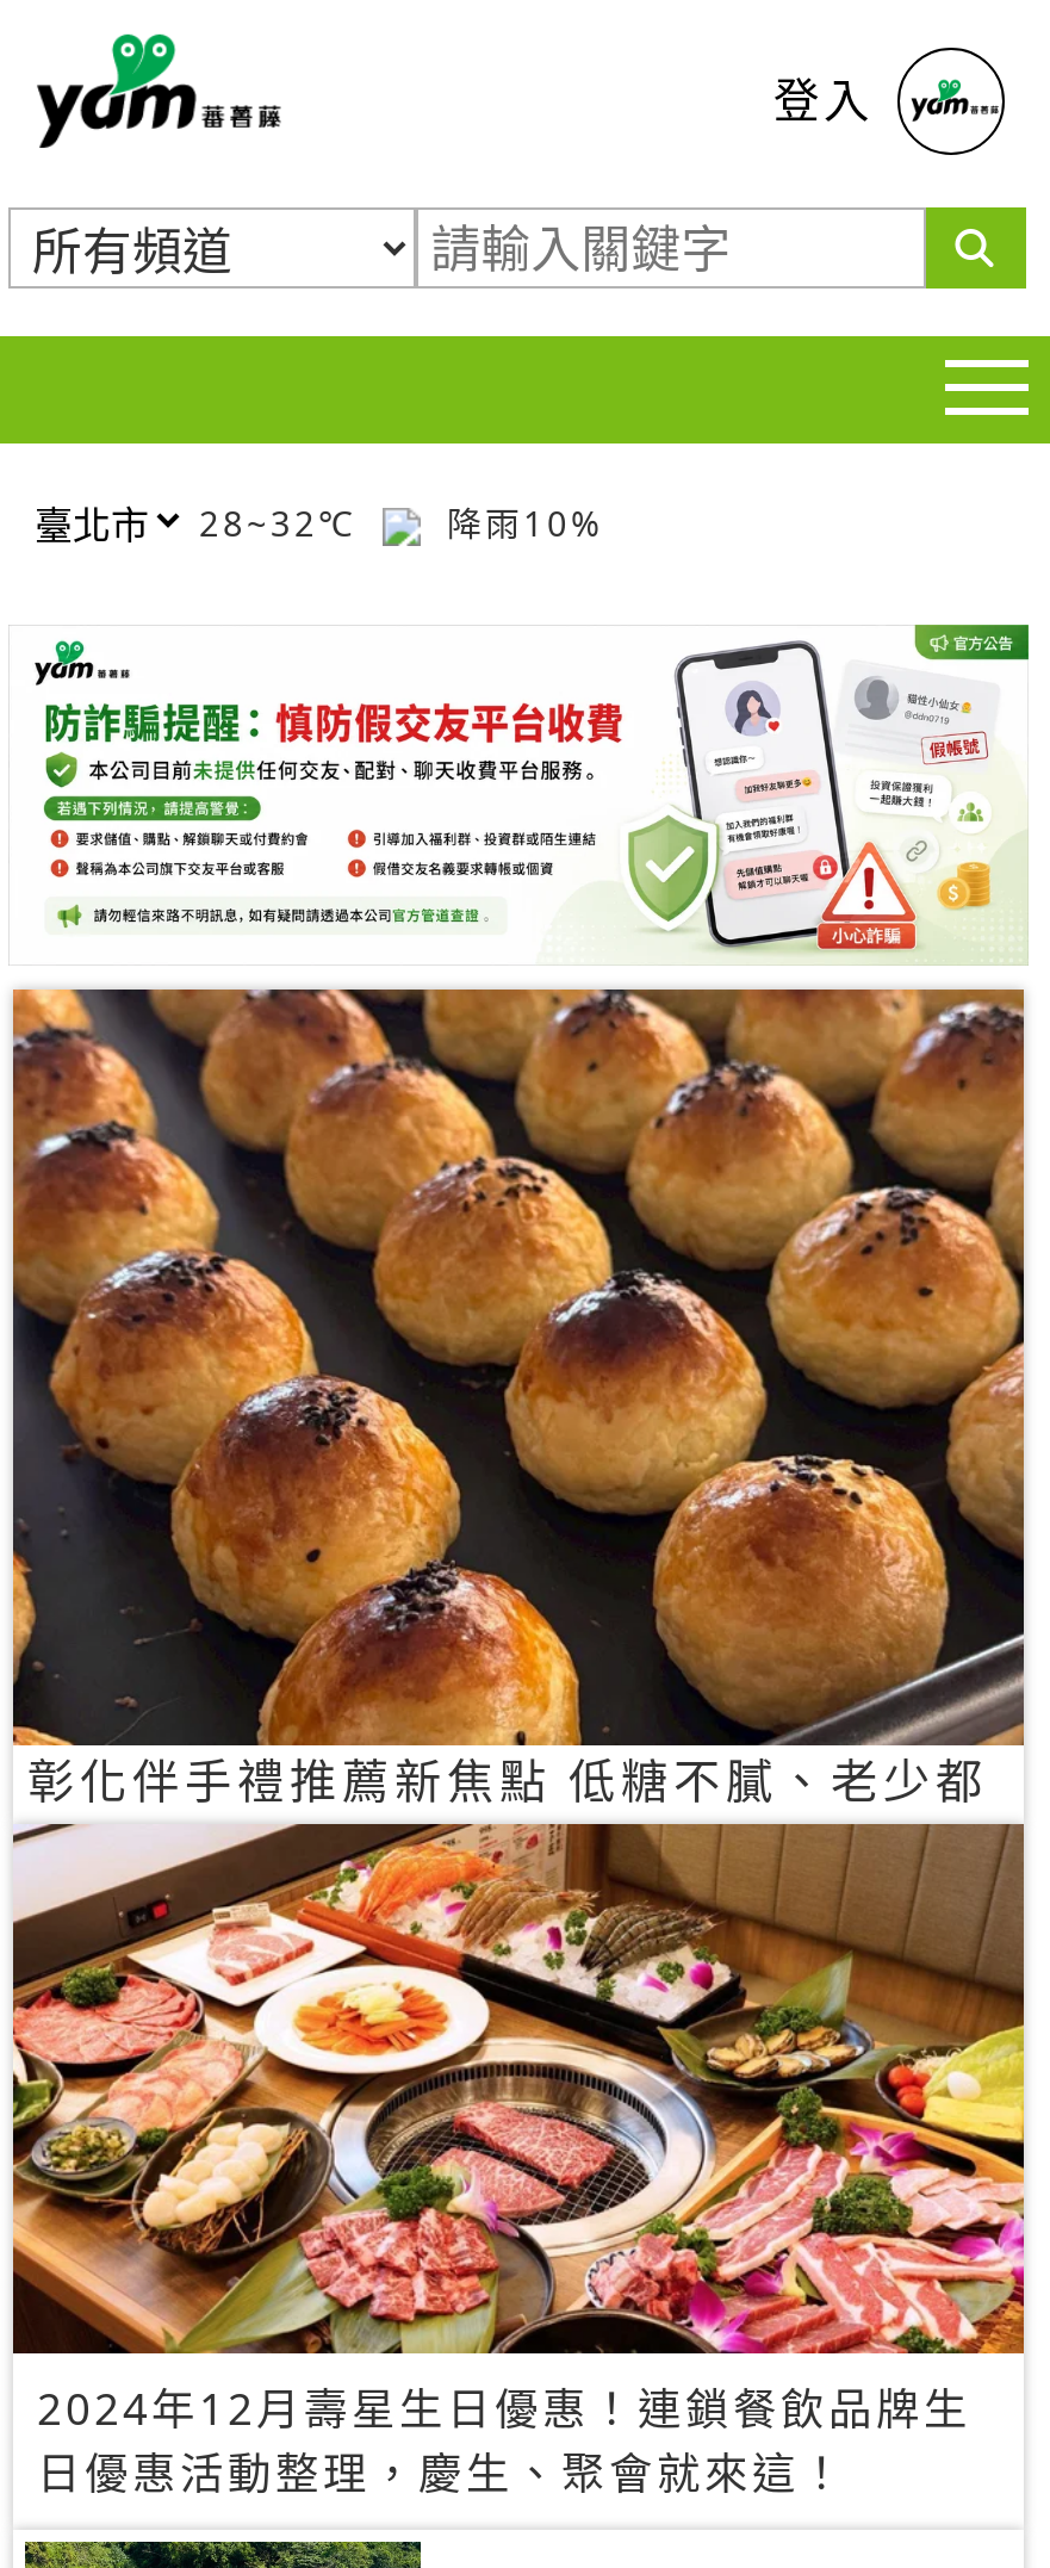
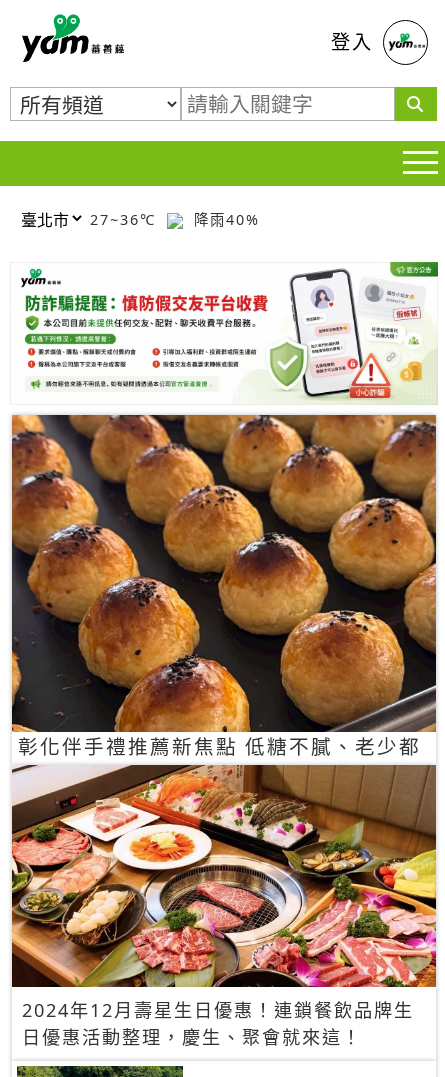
- 28~32℃
+ 27~36℃

- 降雨10%
+ 降雨40%
